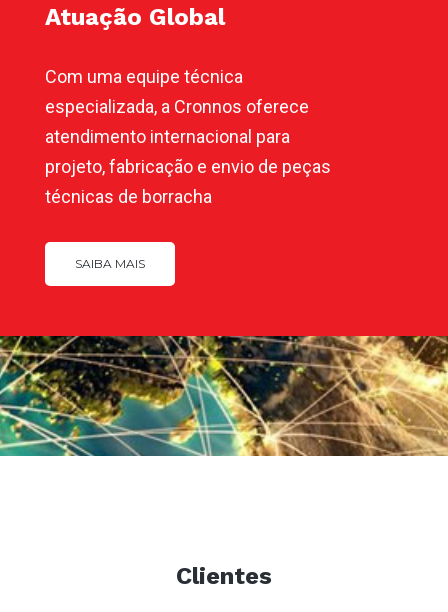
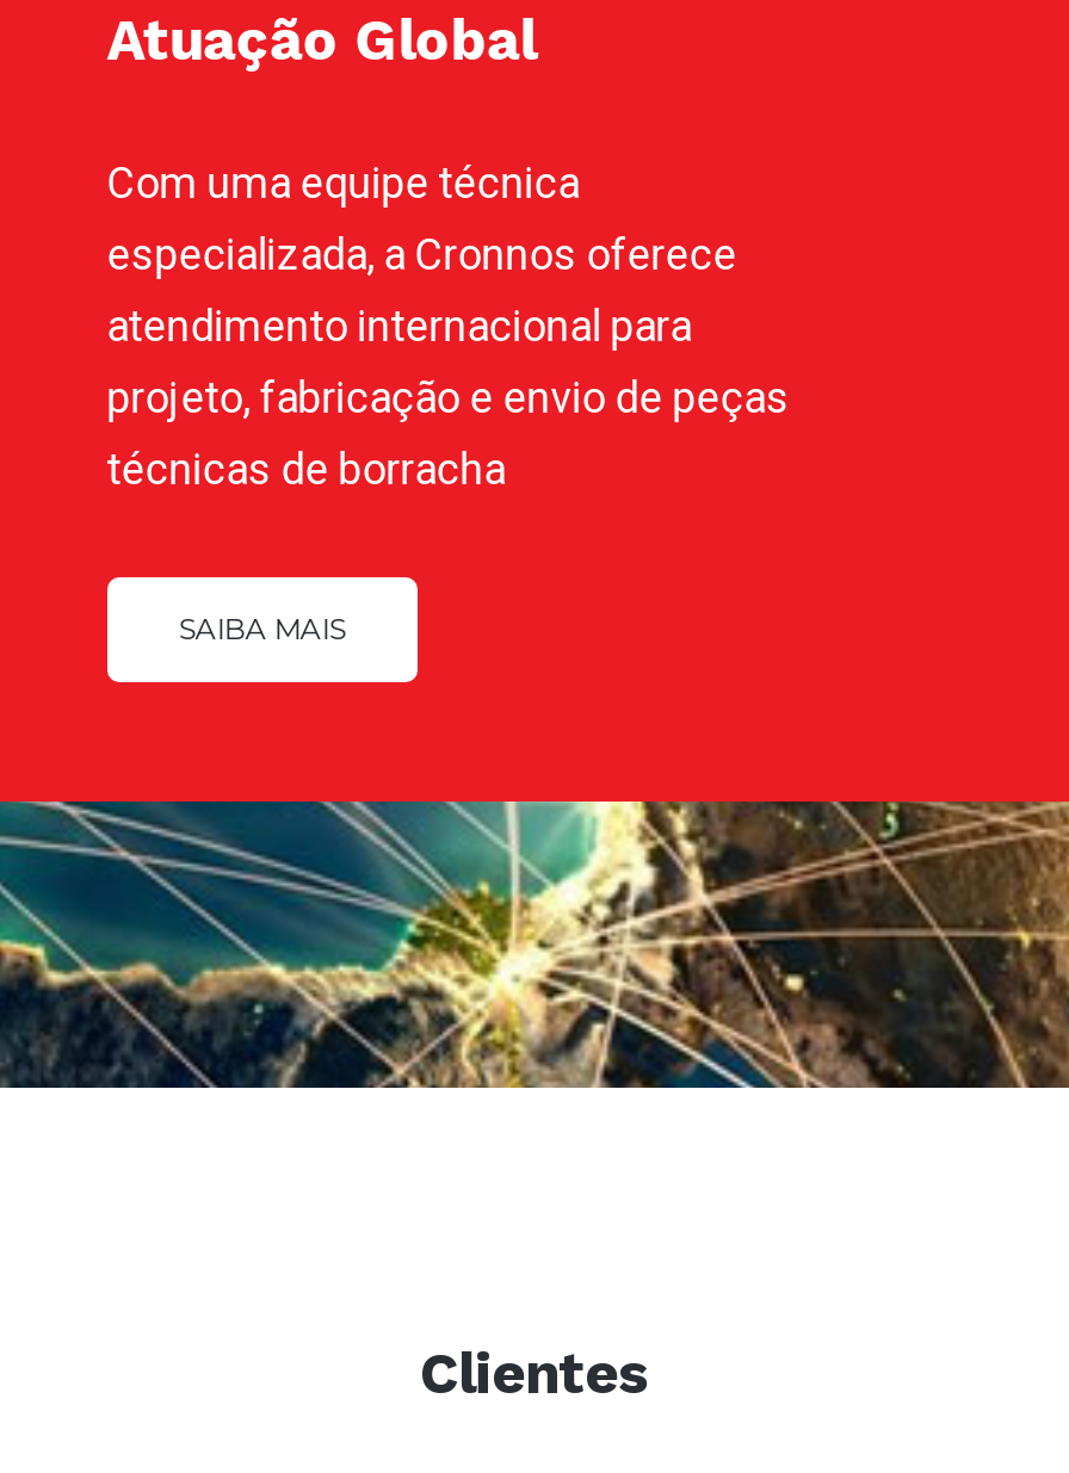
- [image]
+ [image]
